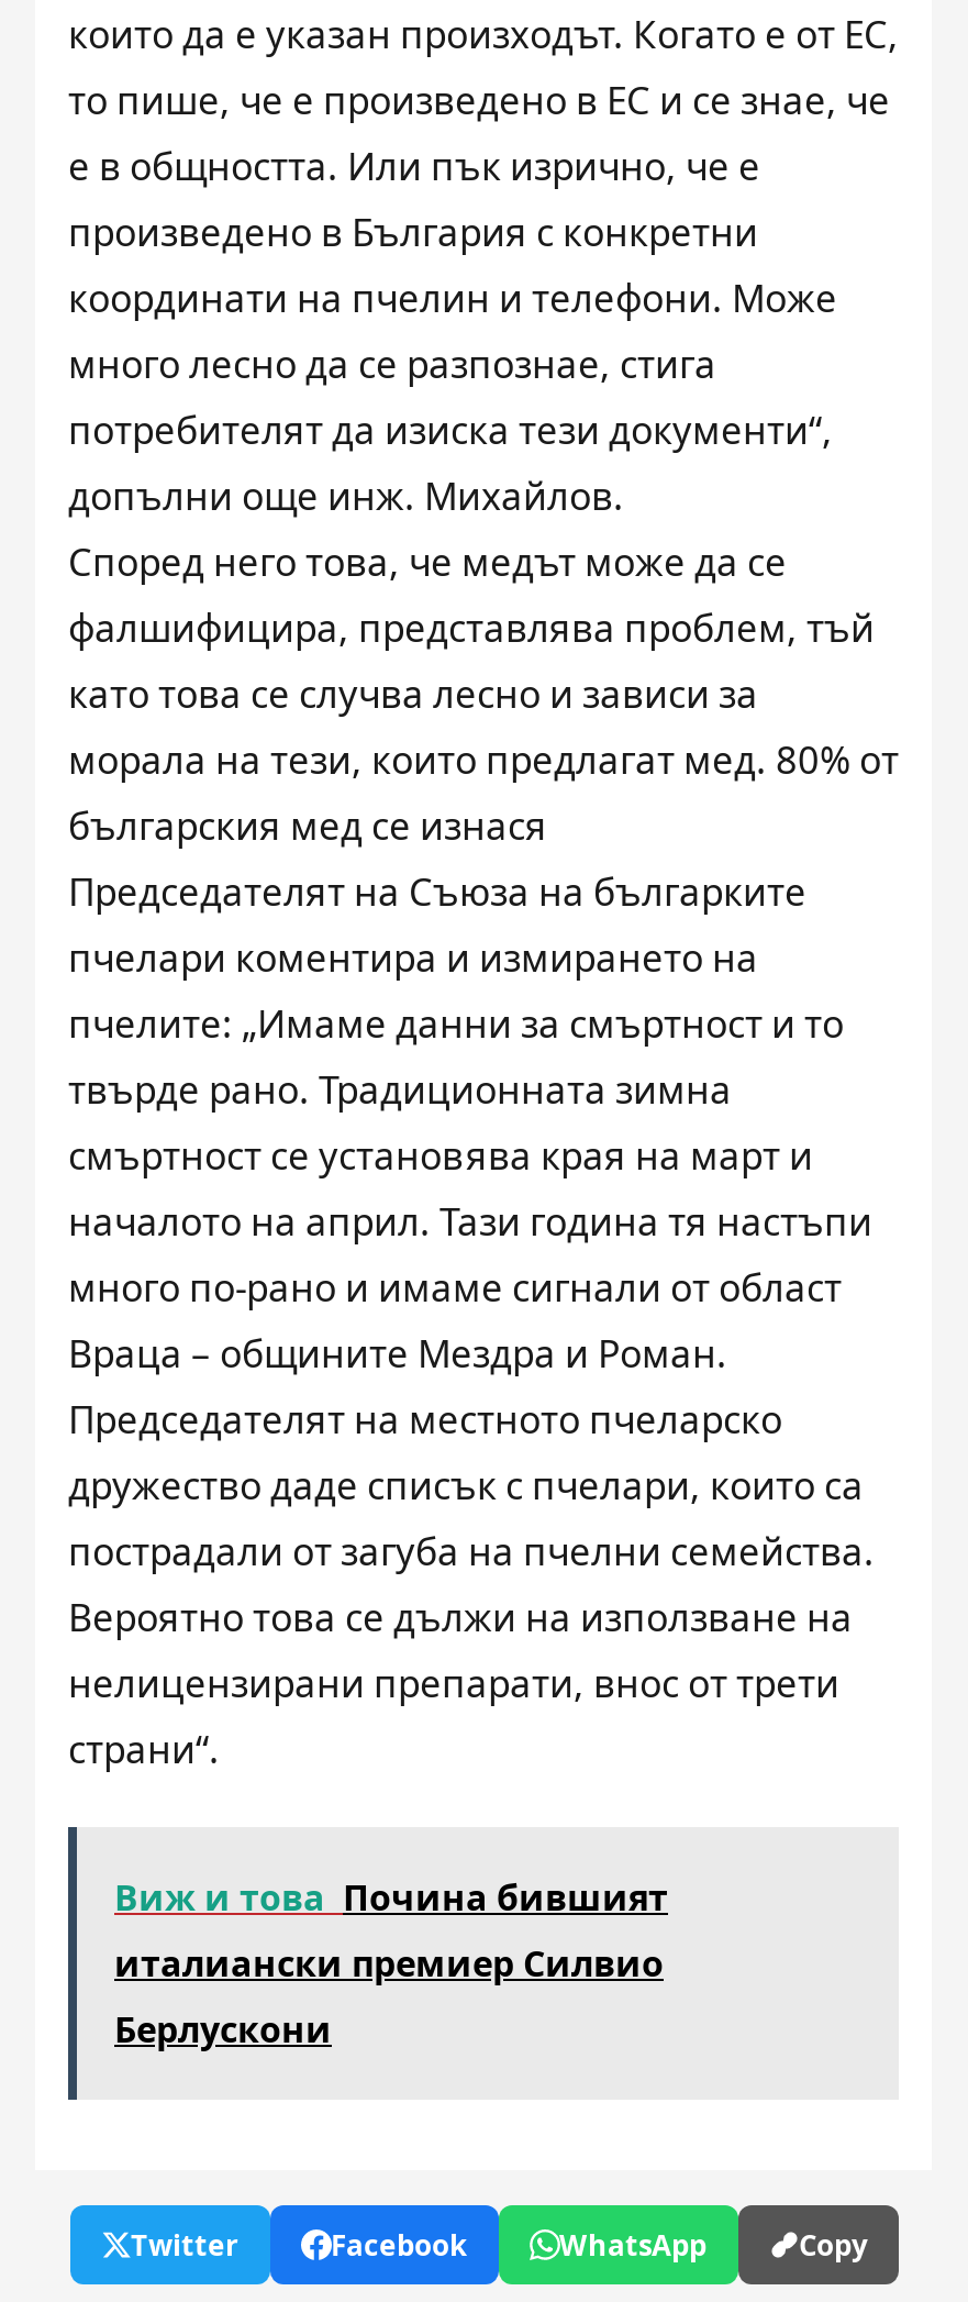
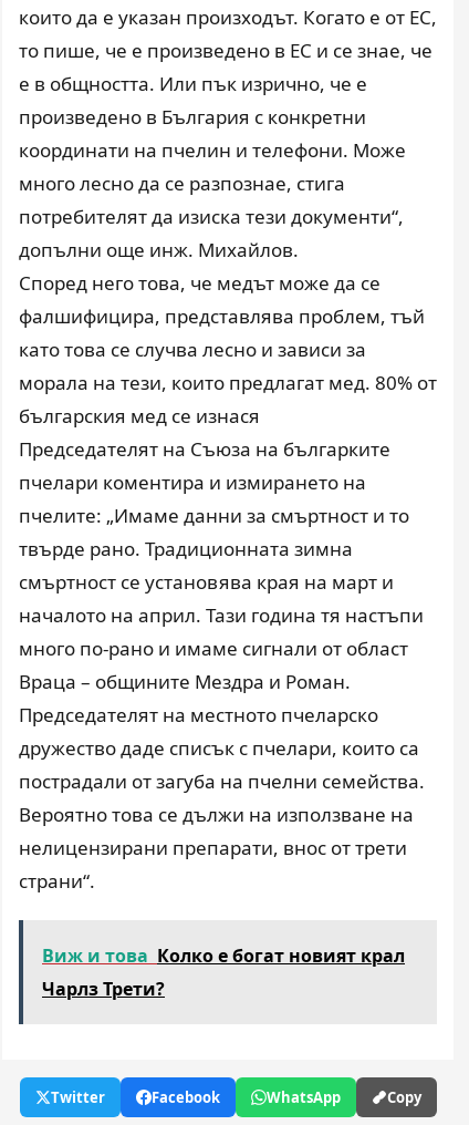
- Виж и това Почина бившият
- италиански премиер Силвио
- Берлускони
+ Виж и това Колко е богат новият крал
+ Чарлз Трети?
